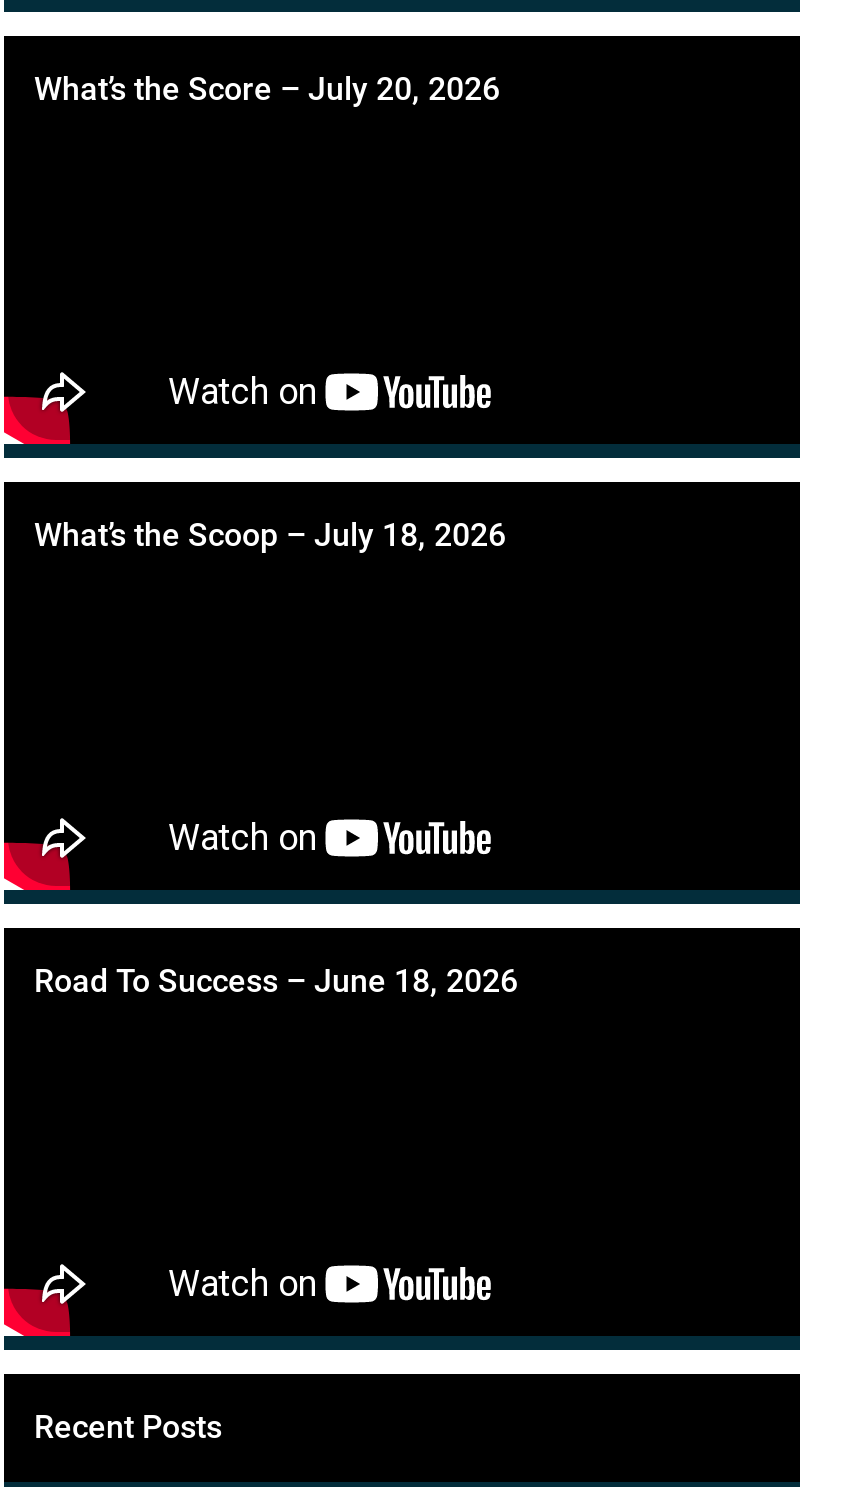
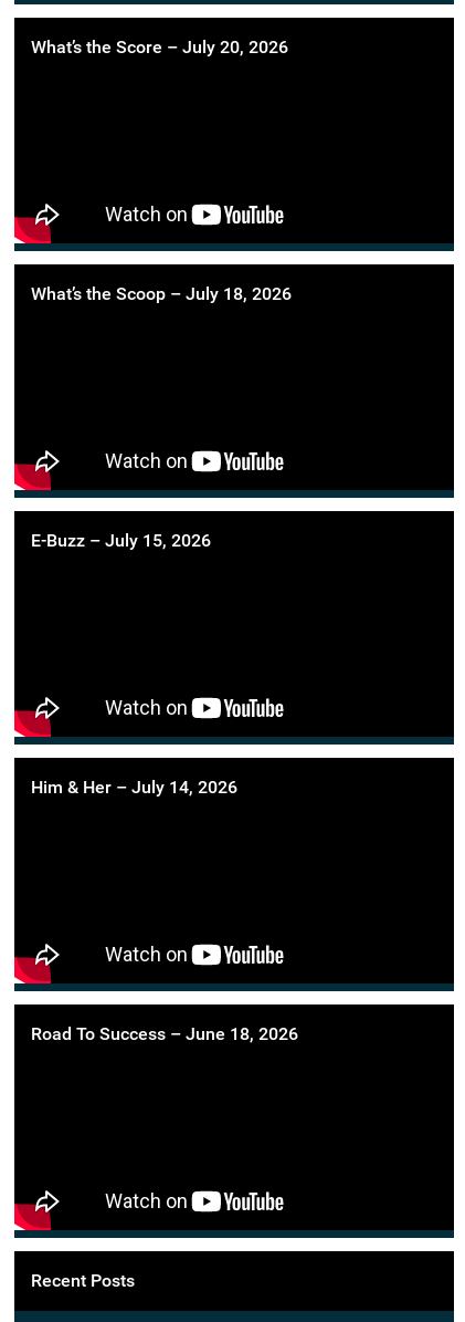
+ E-Buzz – July 15, 2026

+ Him & Her – July 14, 2026
